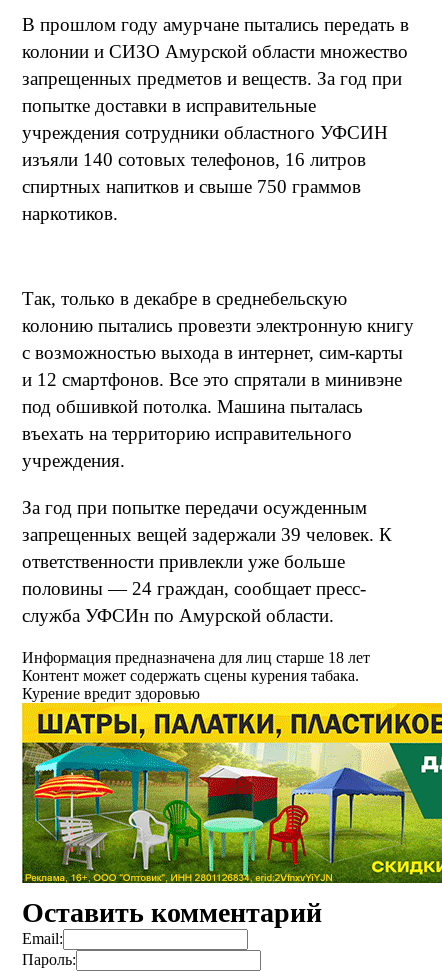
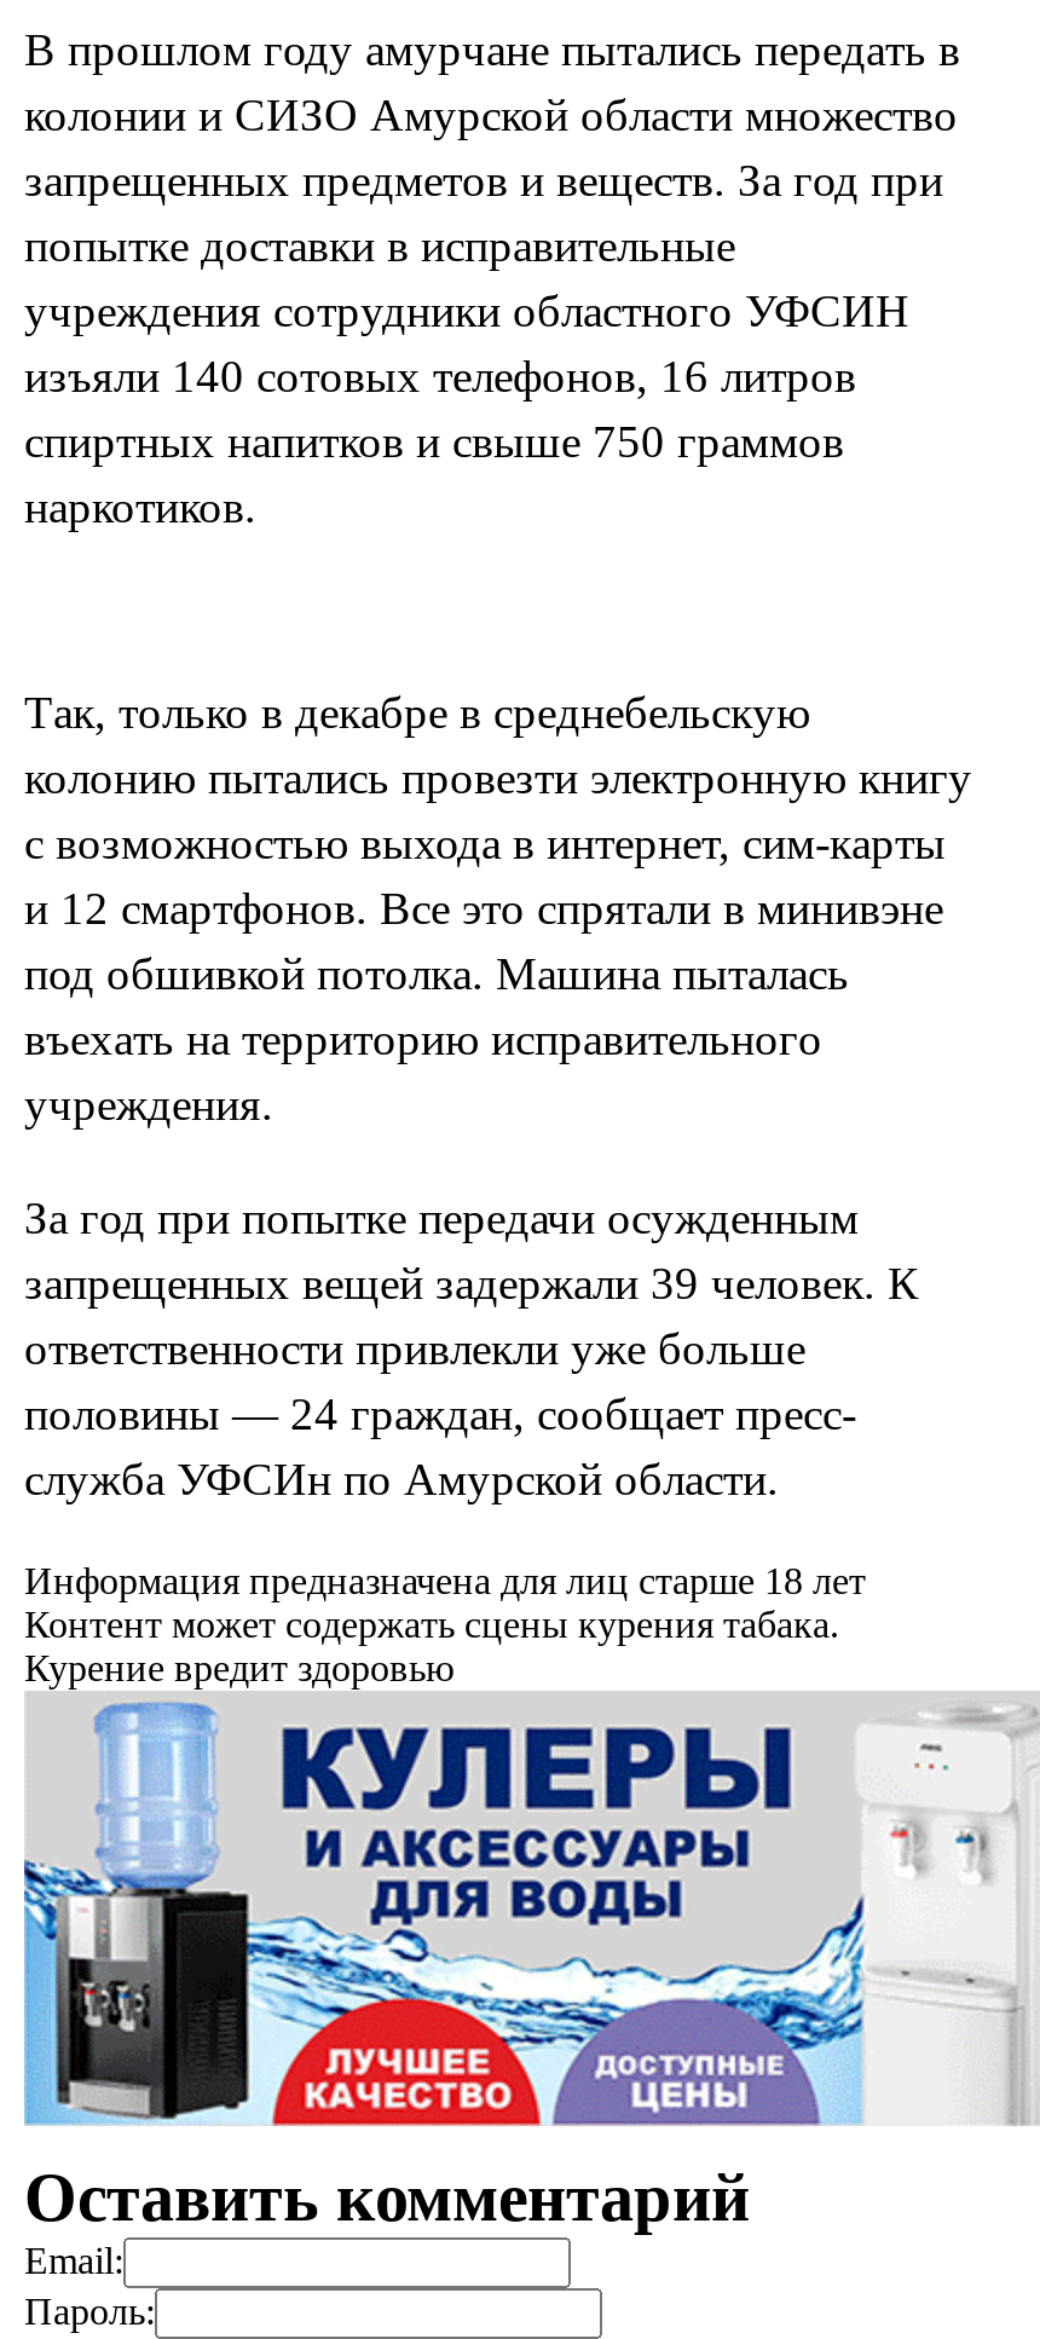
- [image]
+ [image]
